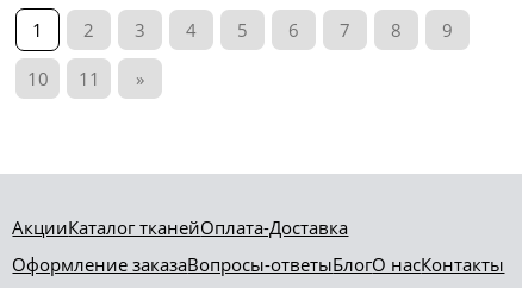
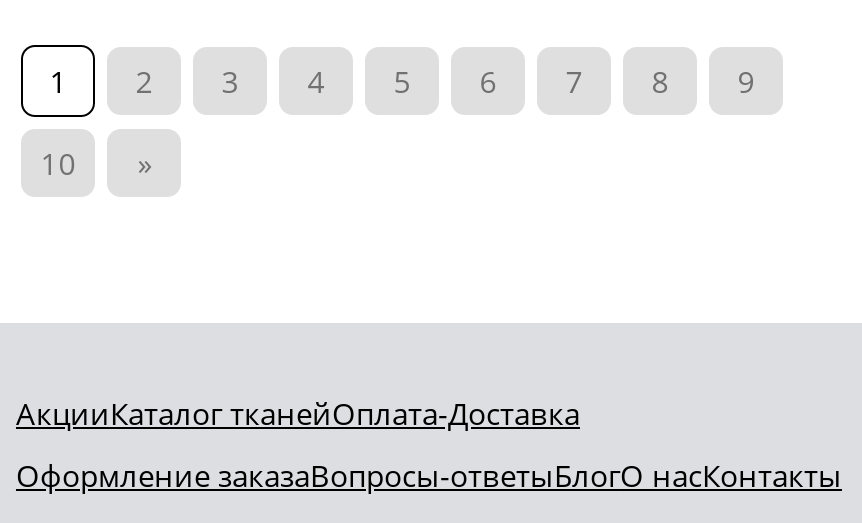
- 11
